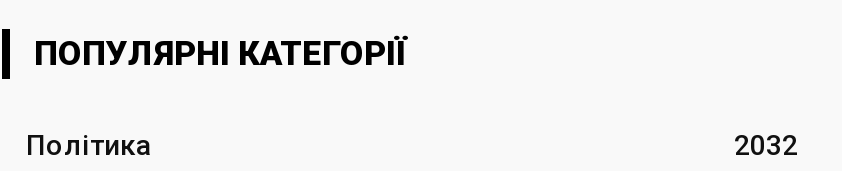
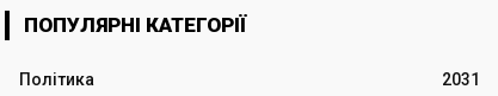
- 2032
+ 2031
